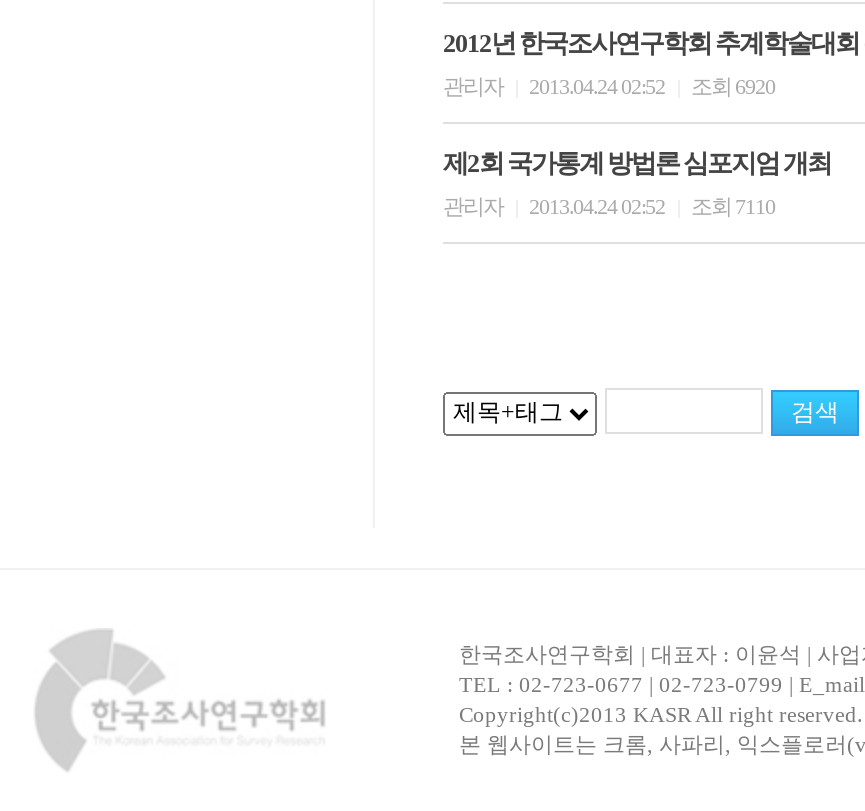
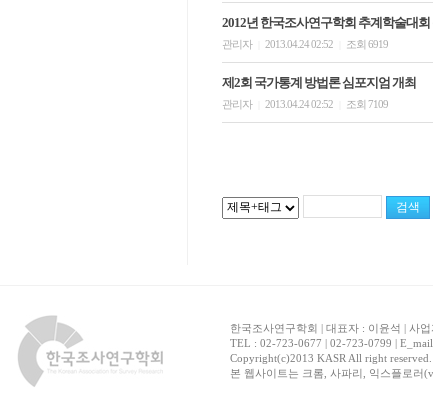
- 관리자 2013.04.24 02:52 조회 6920
+ 관리자 2013.04.24 02:52 조회 6919

- 관리자 2013.04.24 02:52 조회 7110
+ 관리자 2013.04.24 02:52 조회 7109
